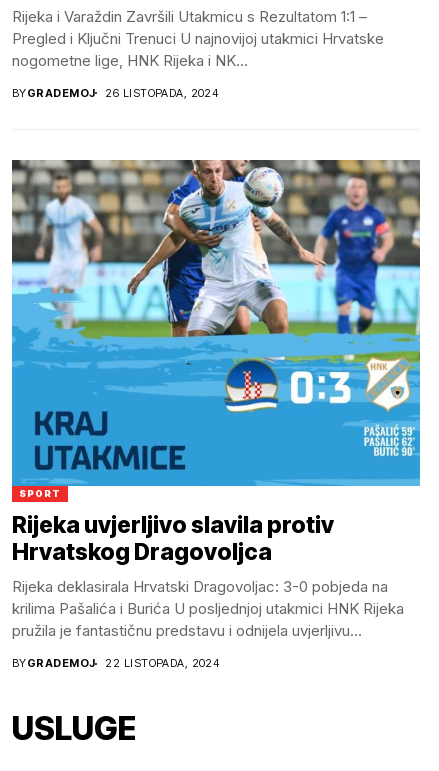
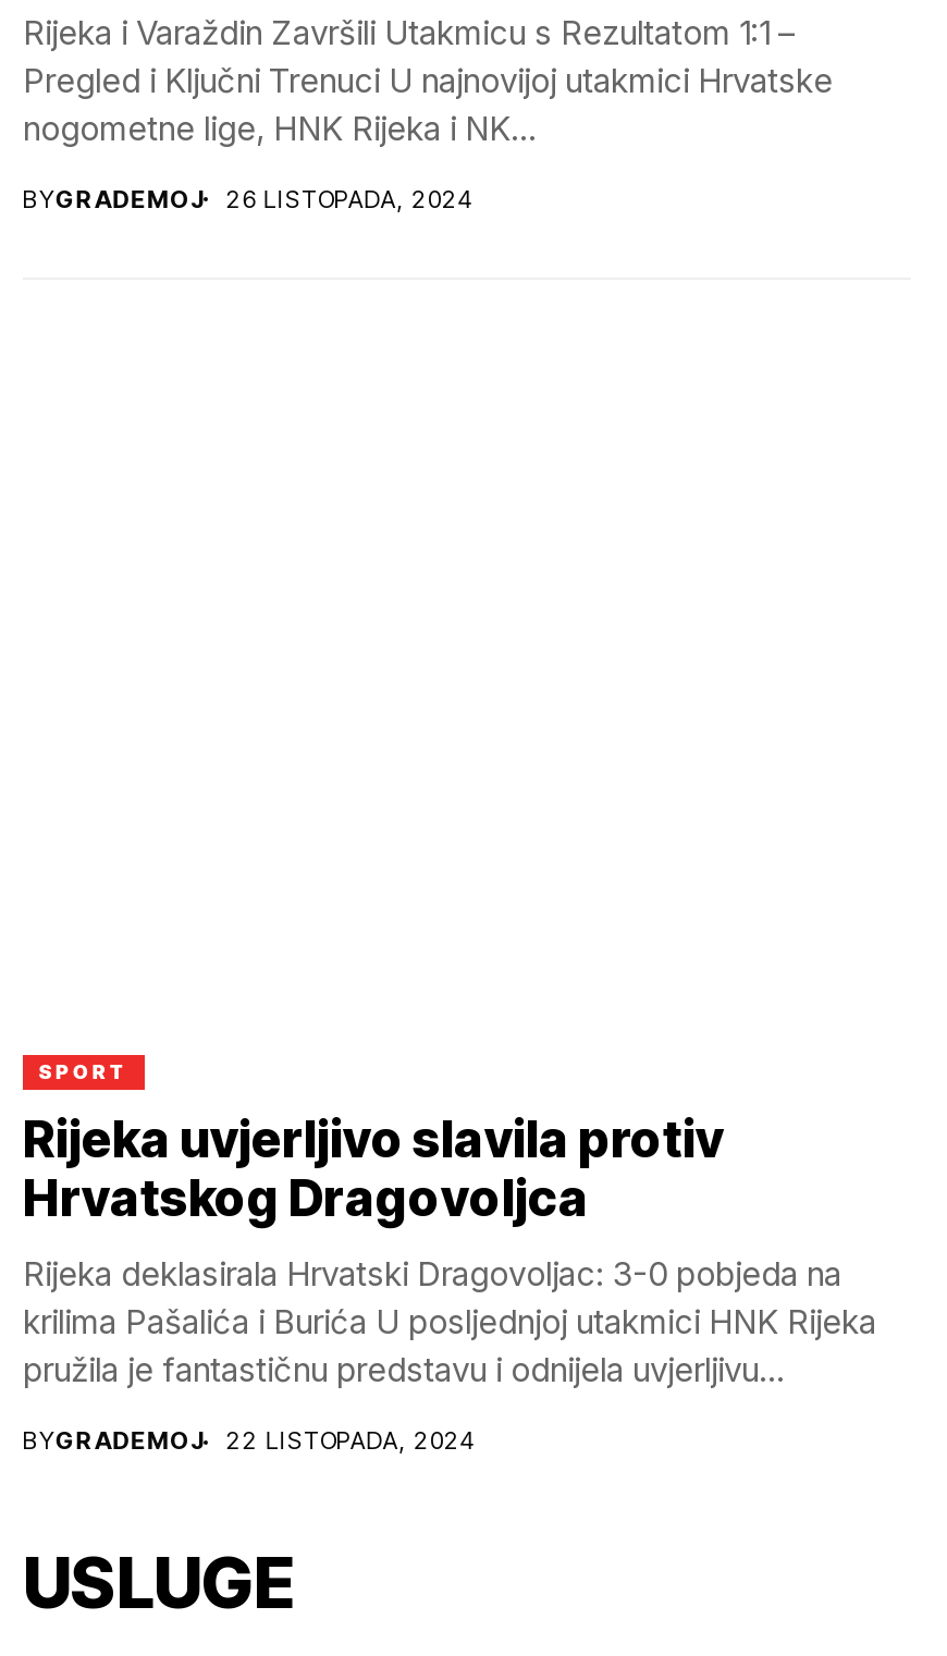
- [image]
